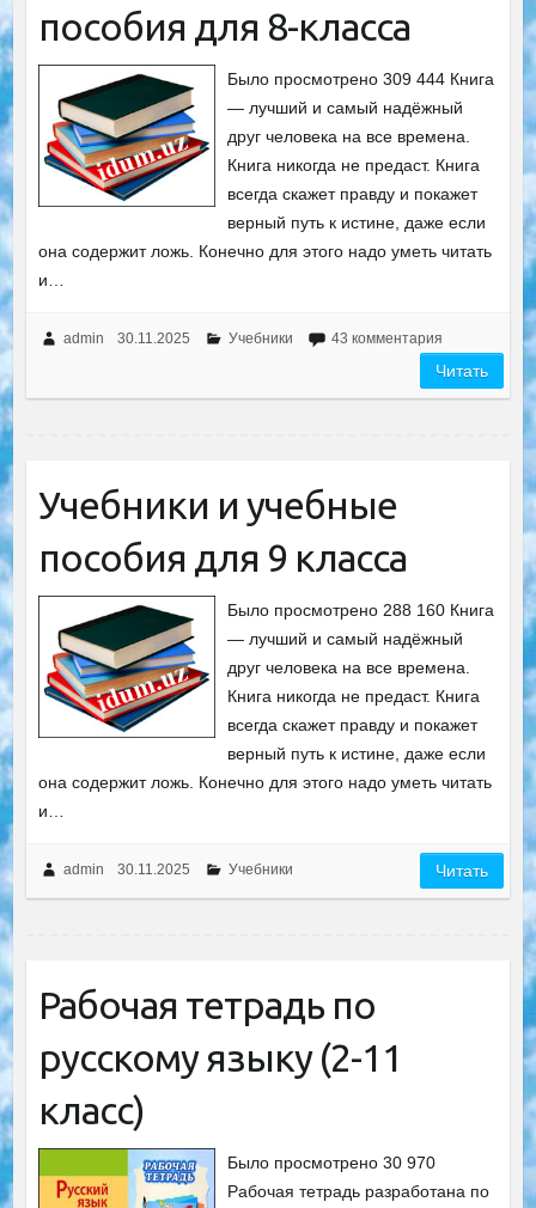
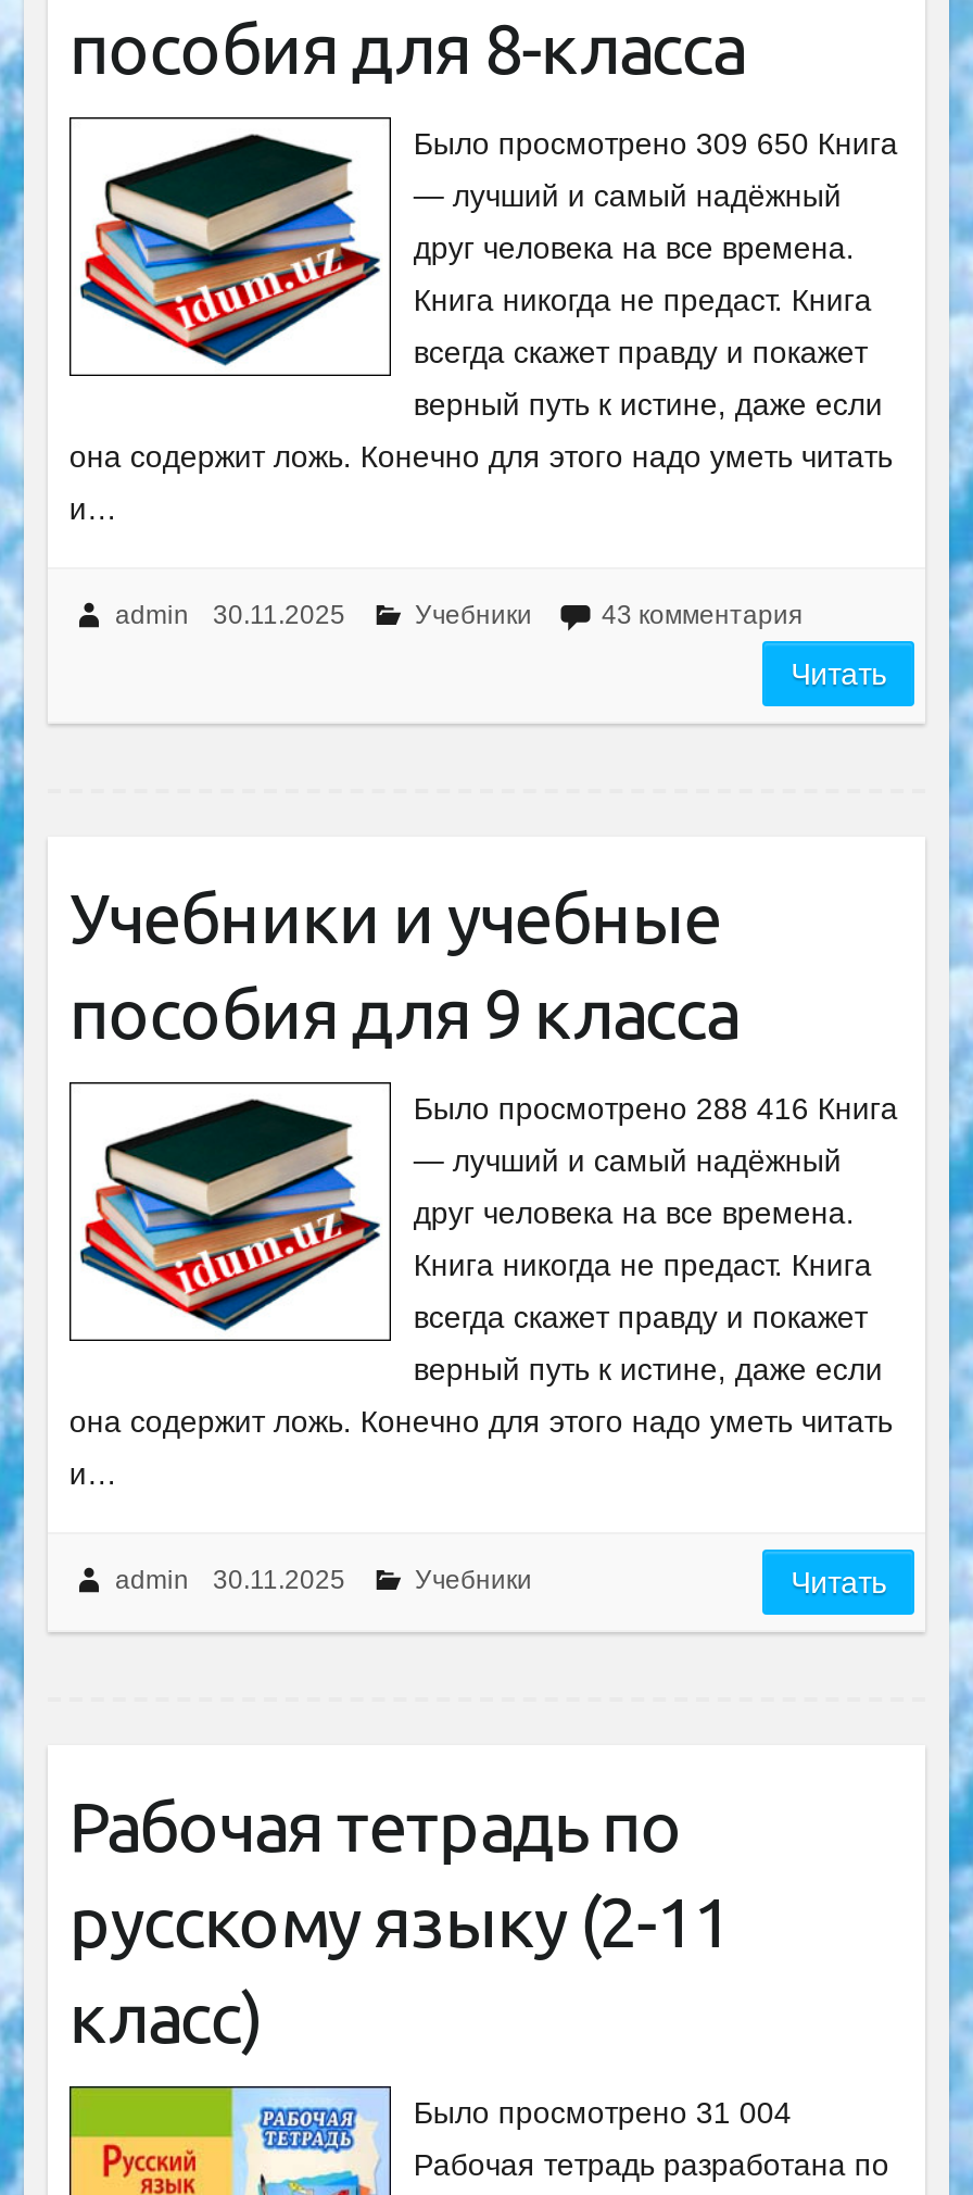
- Было просмотрено 309 444 Книга
+ Было просмотрено 309 650 Книга

- Было просмотрено 288 160 Книга
+ Было просмотрено 288 416 Книга

- Было просмотрено 30 970
+ Было просмотрено 31 004
